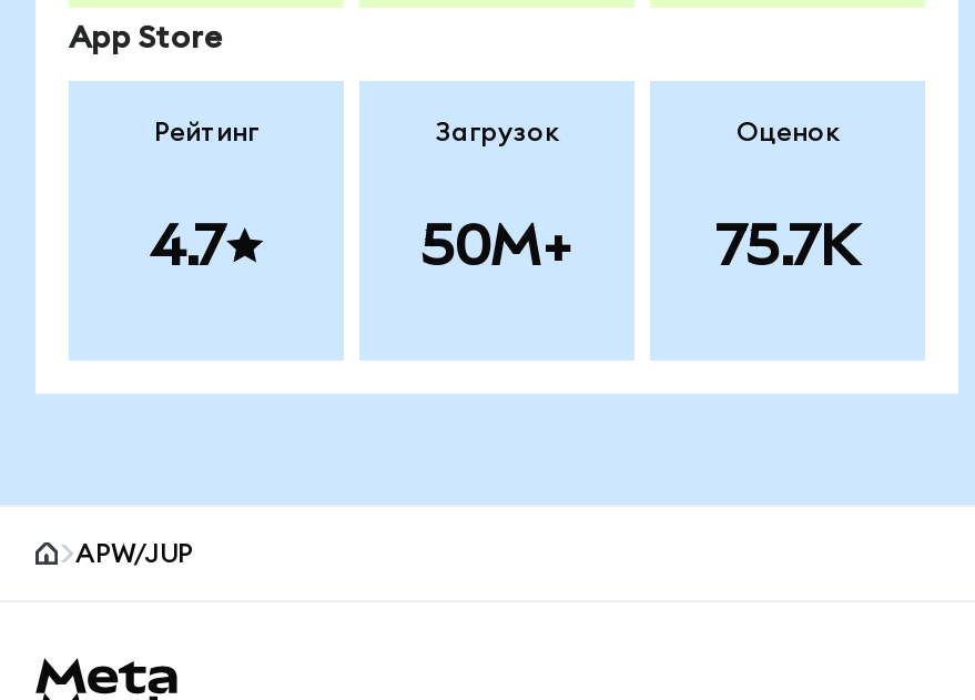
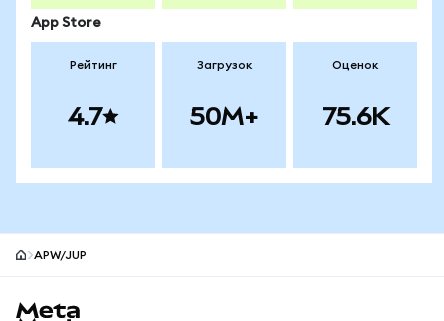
- 75.7K
+ 75.6K
